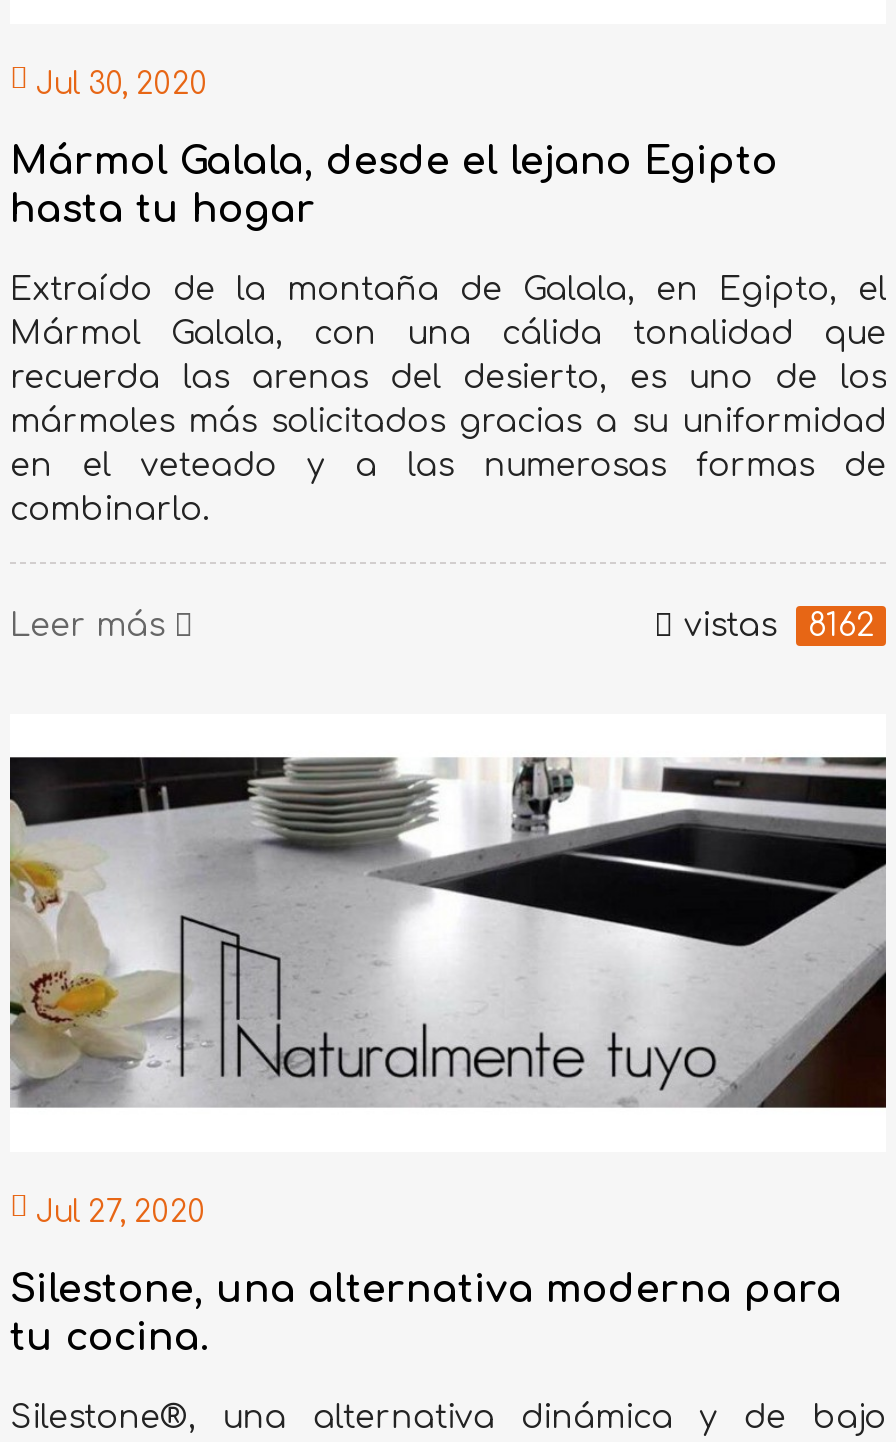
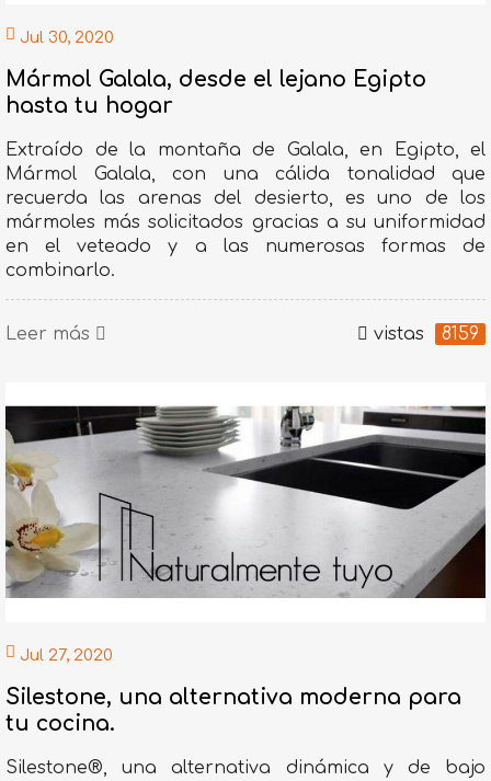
- vistas 8162
+ vistas 8159
